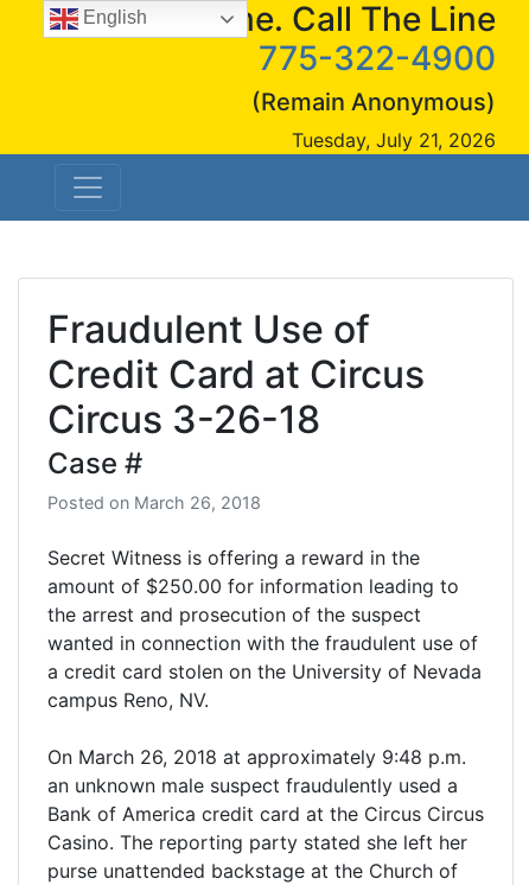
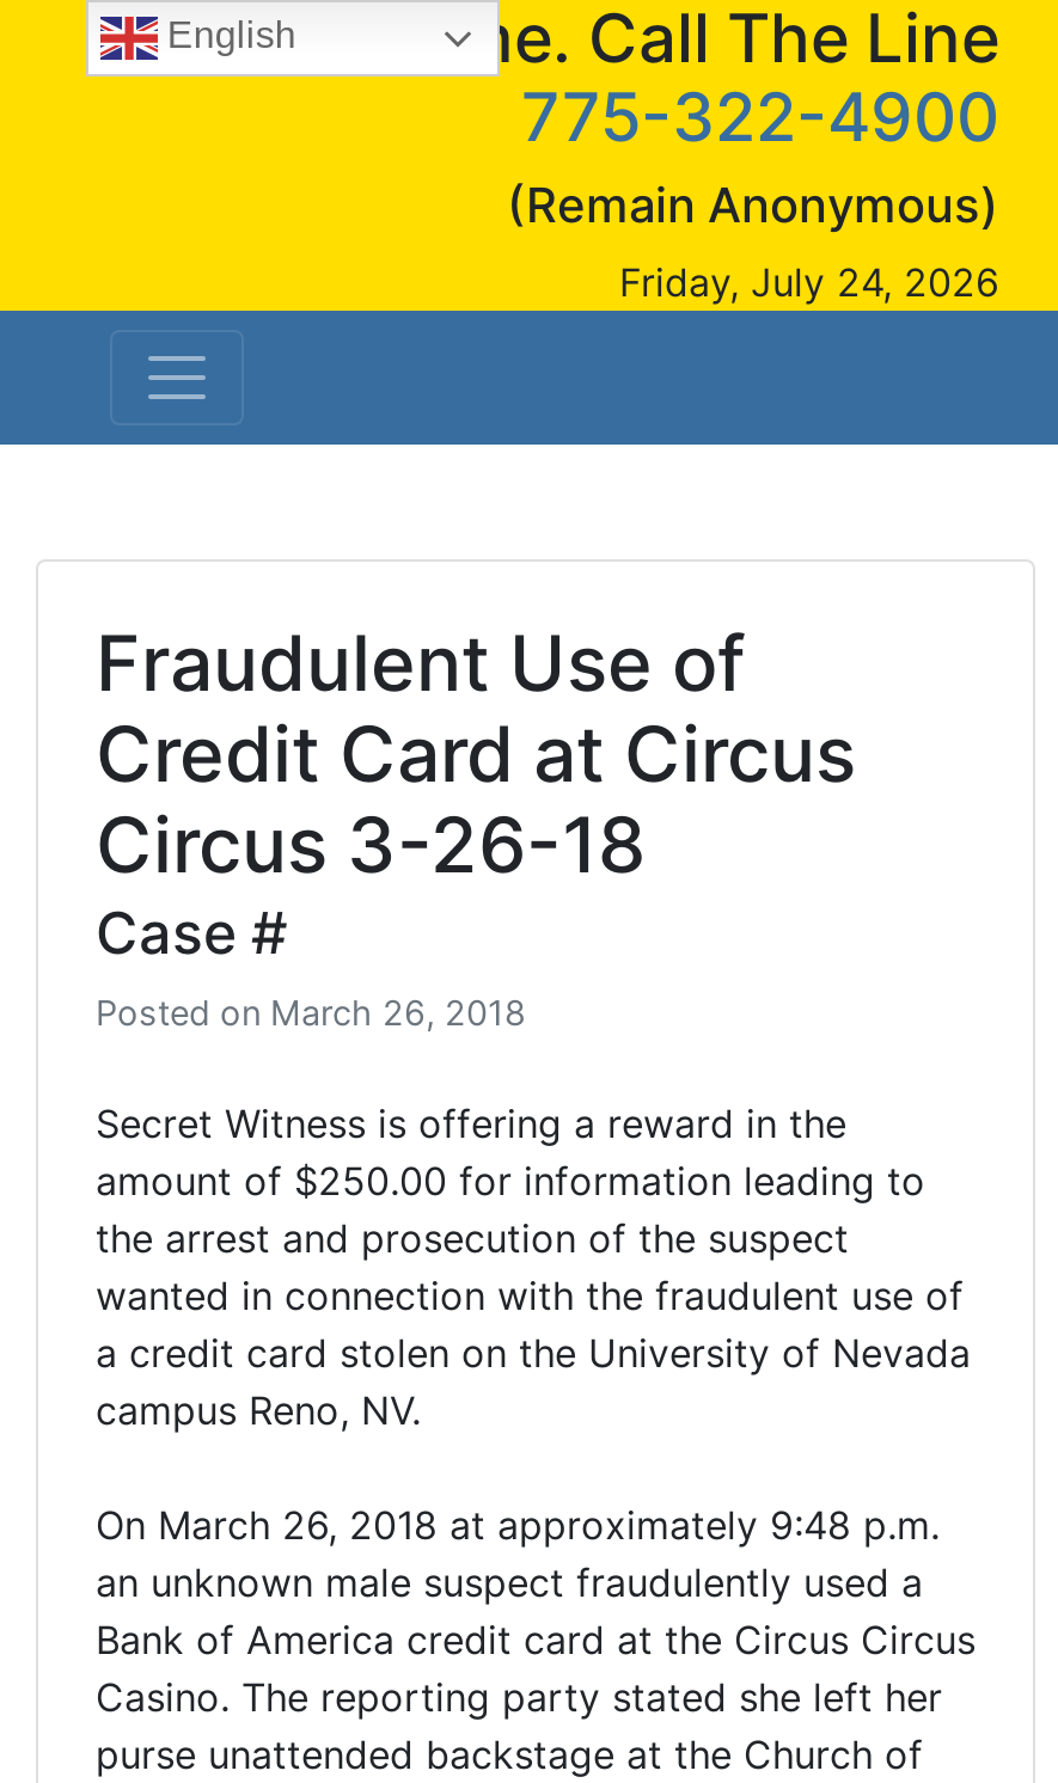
- Tuesday, July 21, 2026
+ Friday, July 24, 2026
